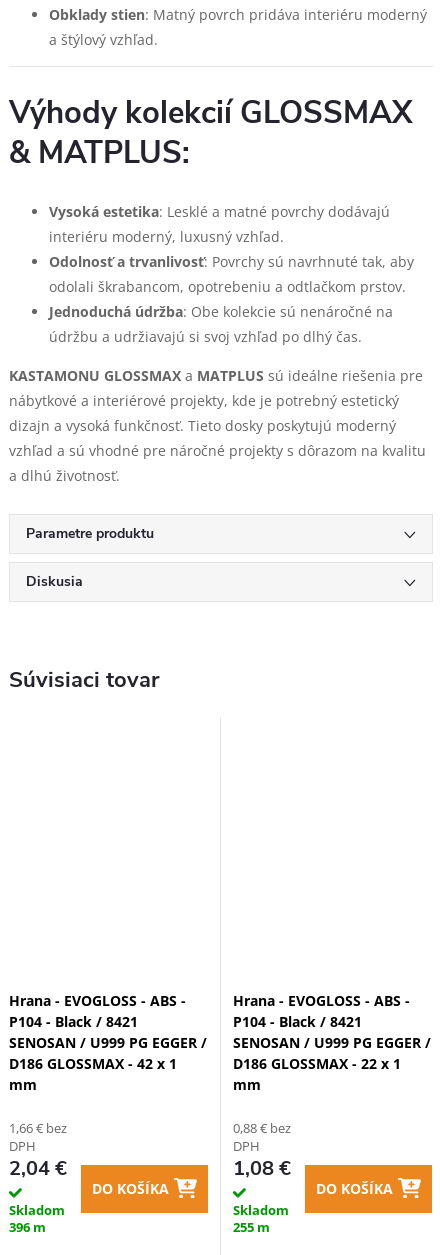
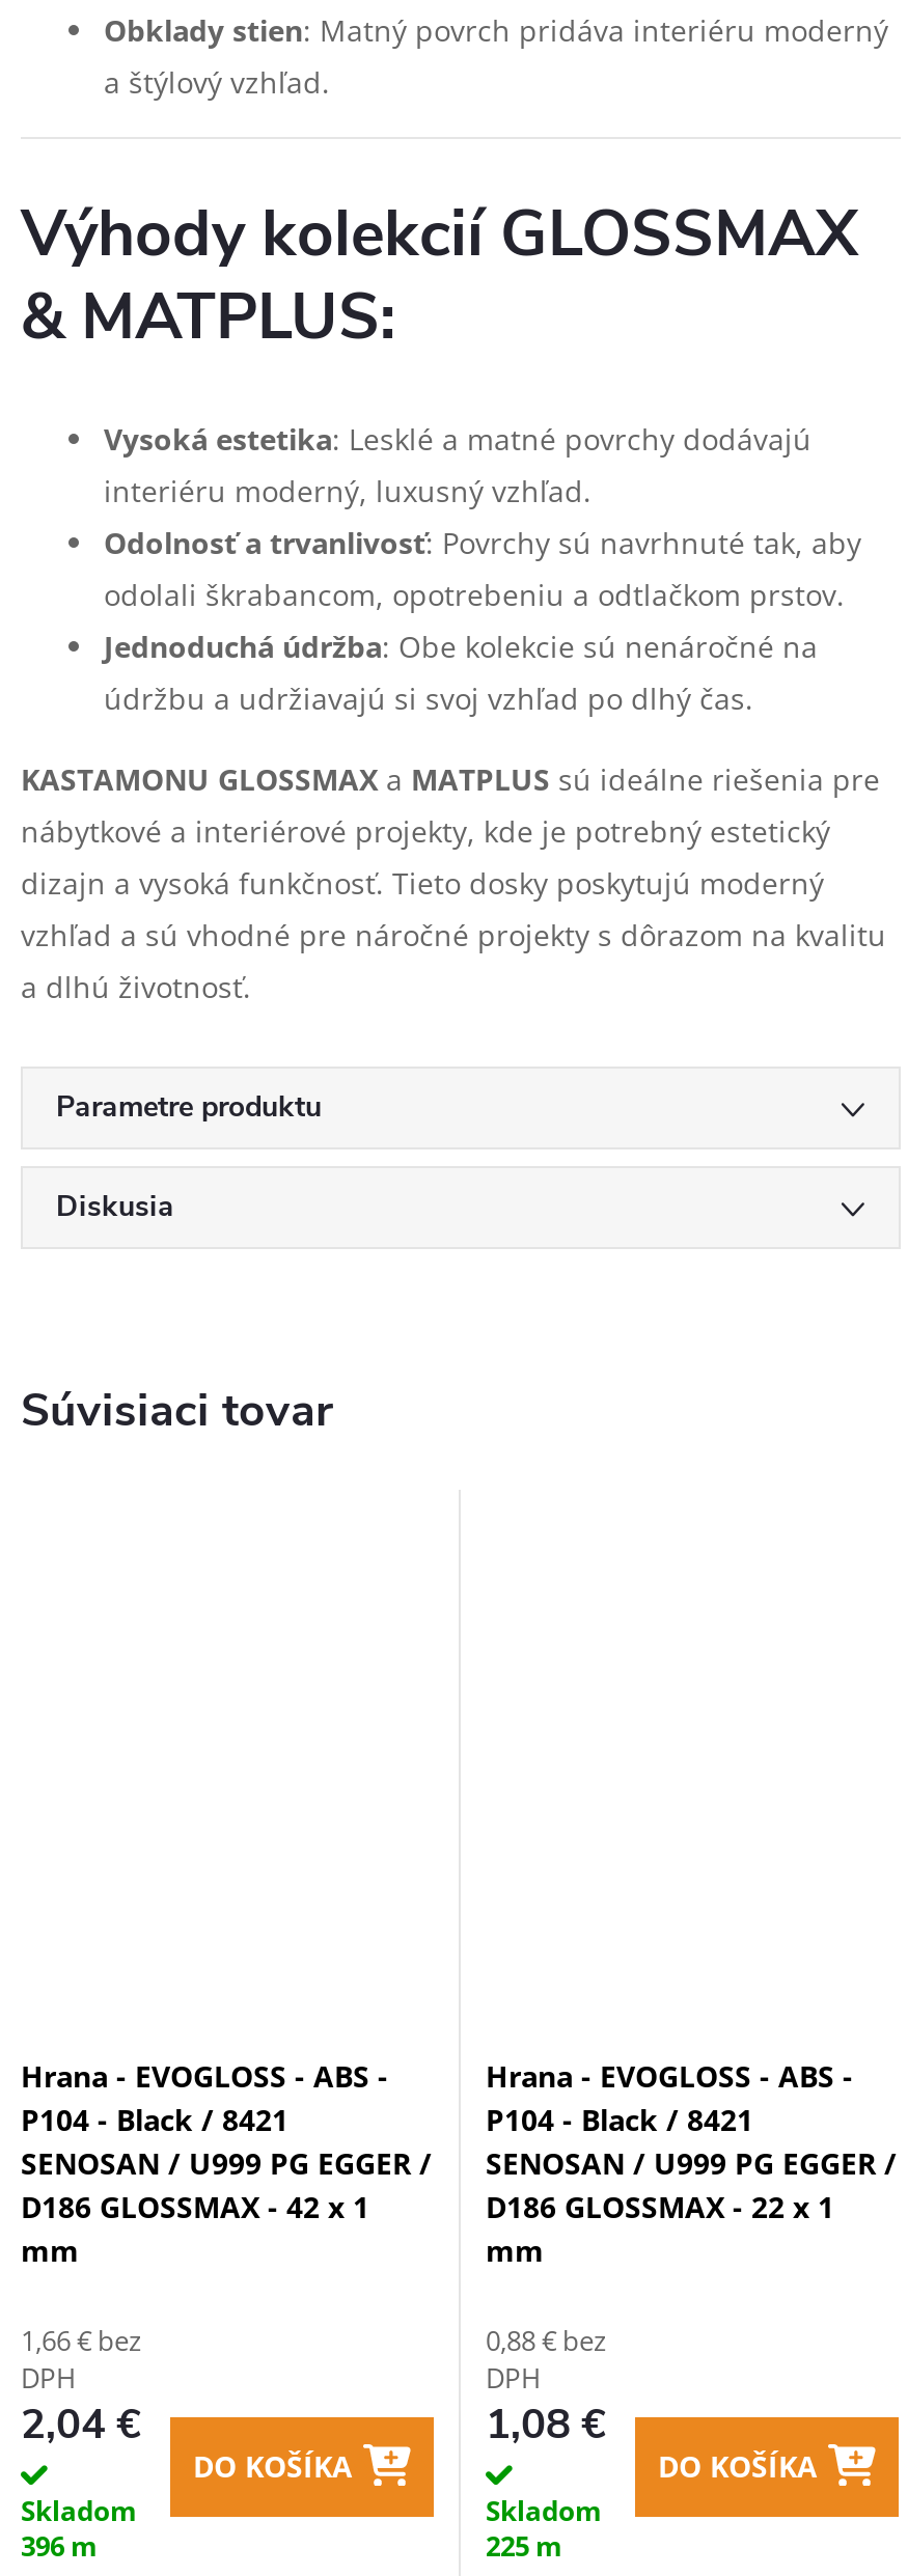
- 255 m
+ 225 m
